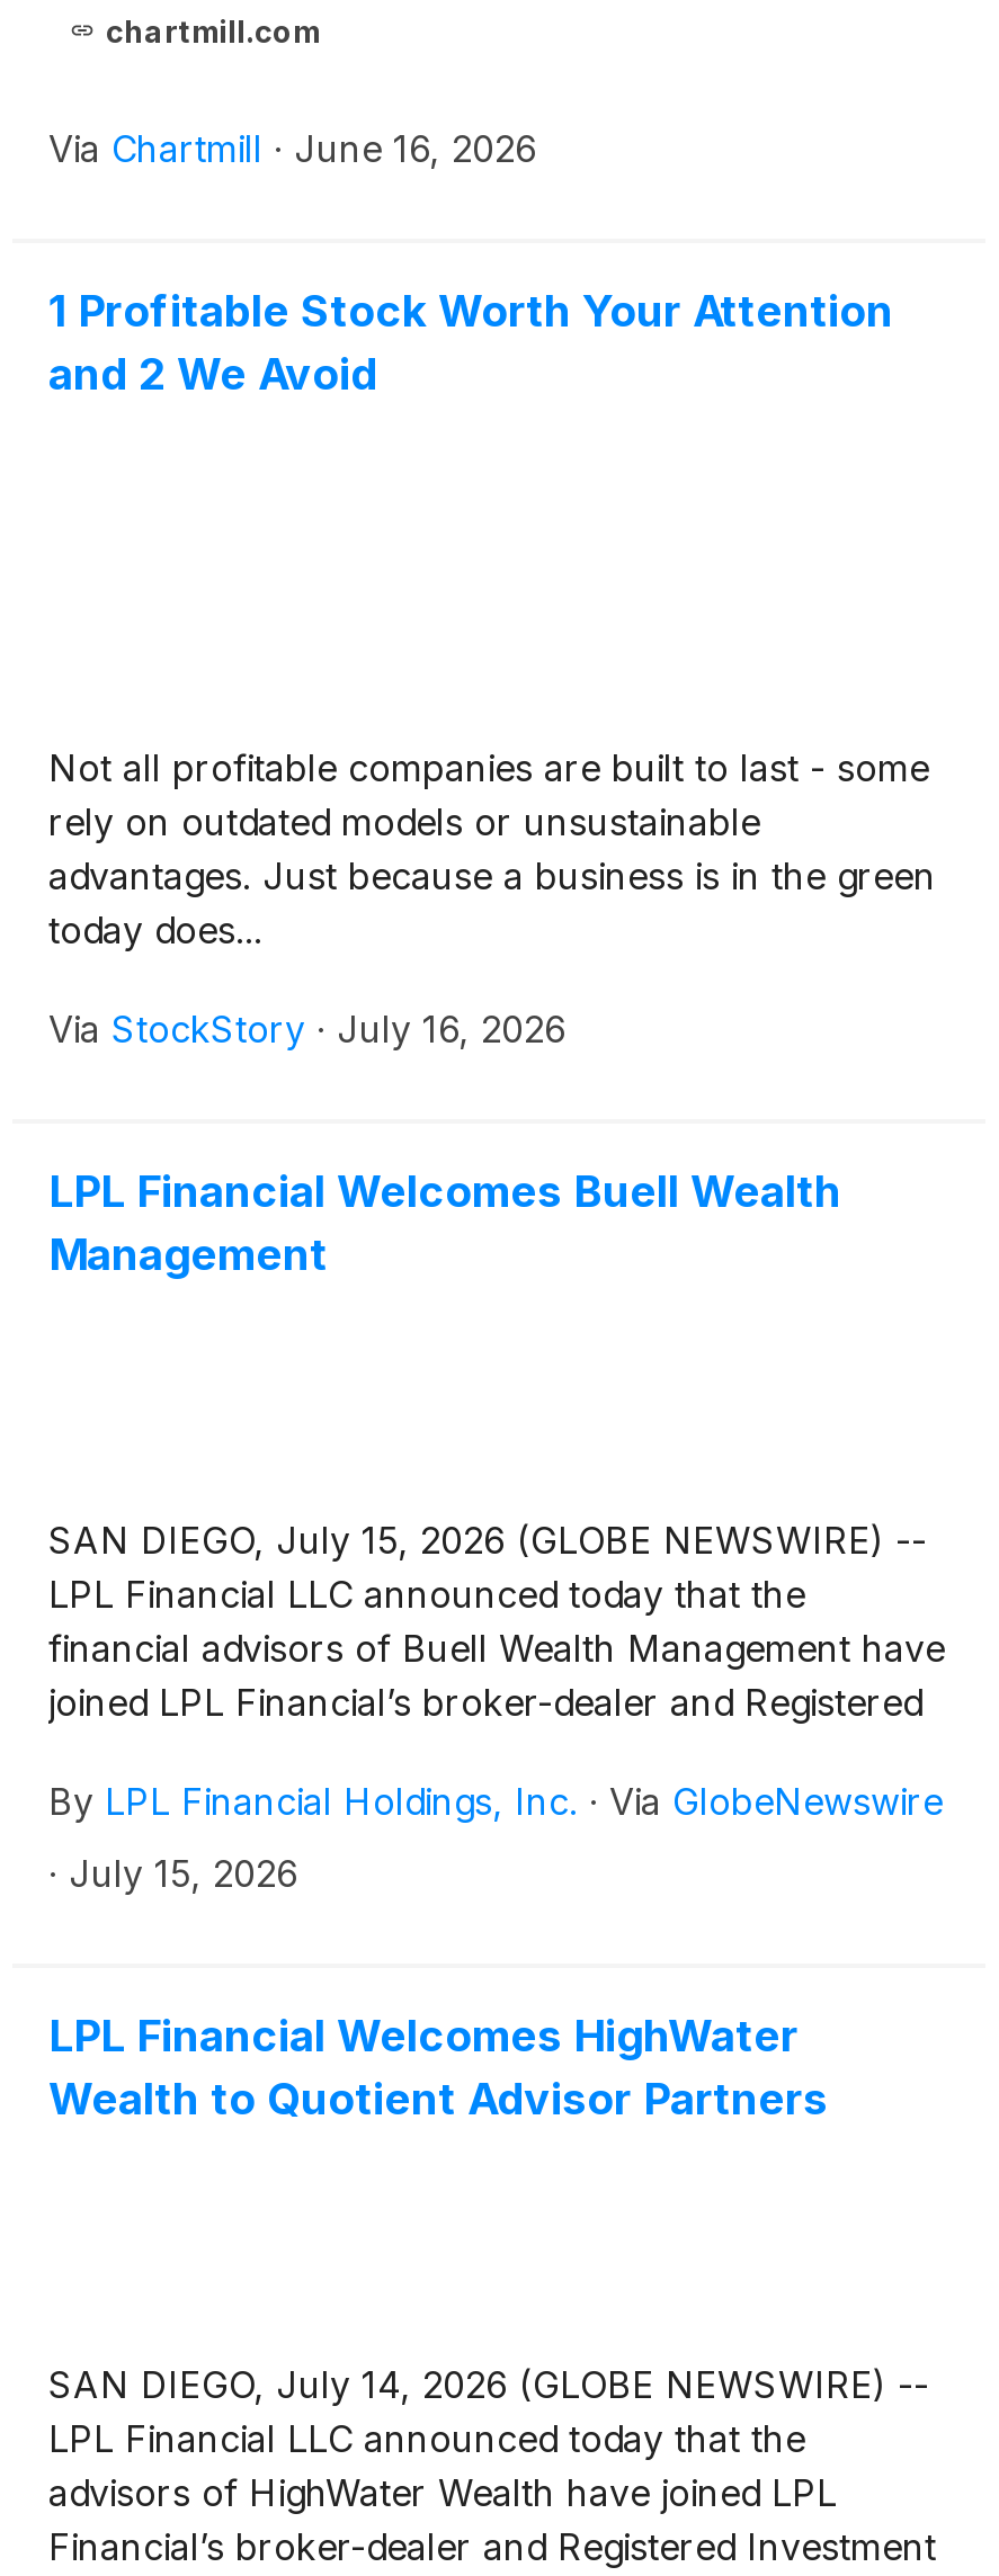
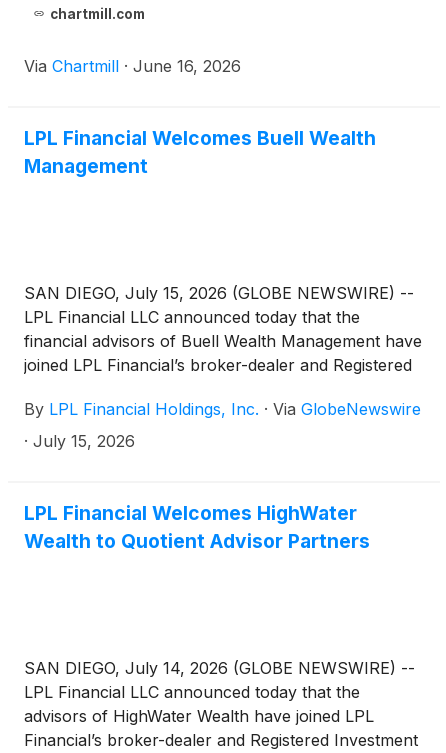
- 1 Profitable Stock Worth Your Attention
- and 2 We Avoid

- Not all profitable companies are built to last - some
- rely on outdated models or unsustainable
- advantages. Just because a business is in the green
- today does...
- Via StockStory · July 16, 2026
